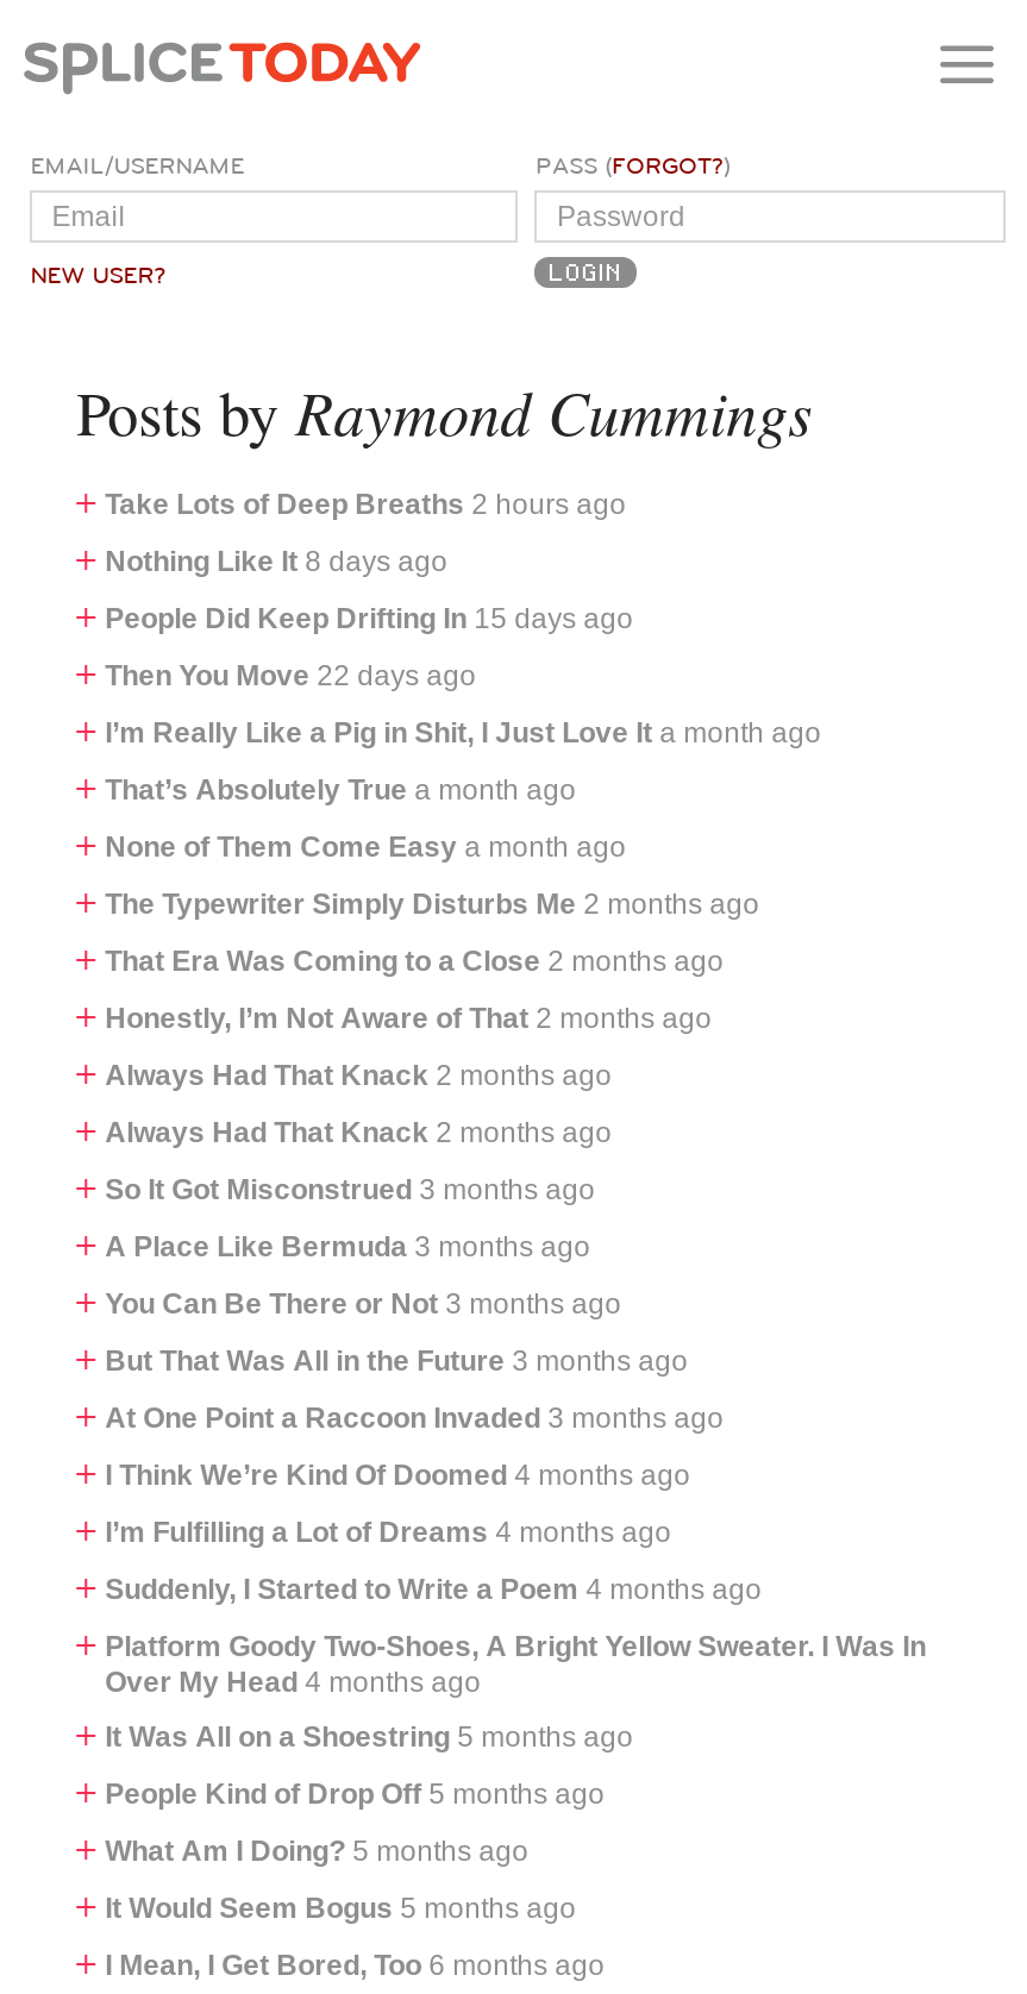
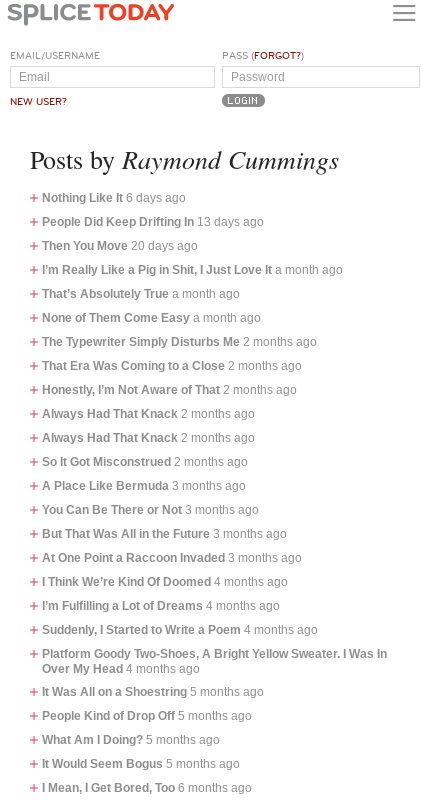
- Take Lots of Deep Breaths 2 hours ago
- Nothing Like It 8 days ago
- People Did Keep Drifting In 15 days ago
- Then You Move 22 days ago
+ Nothing Like It 6 days ago
+ People Did Keep Drifting In 13 days ago
+ Then You Move 20 days ago

- So It Got Misconstrued 3 months ago
+ So It Got Misconstrued 2 months ago
